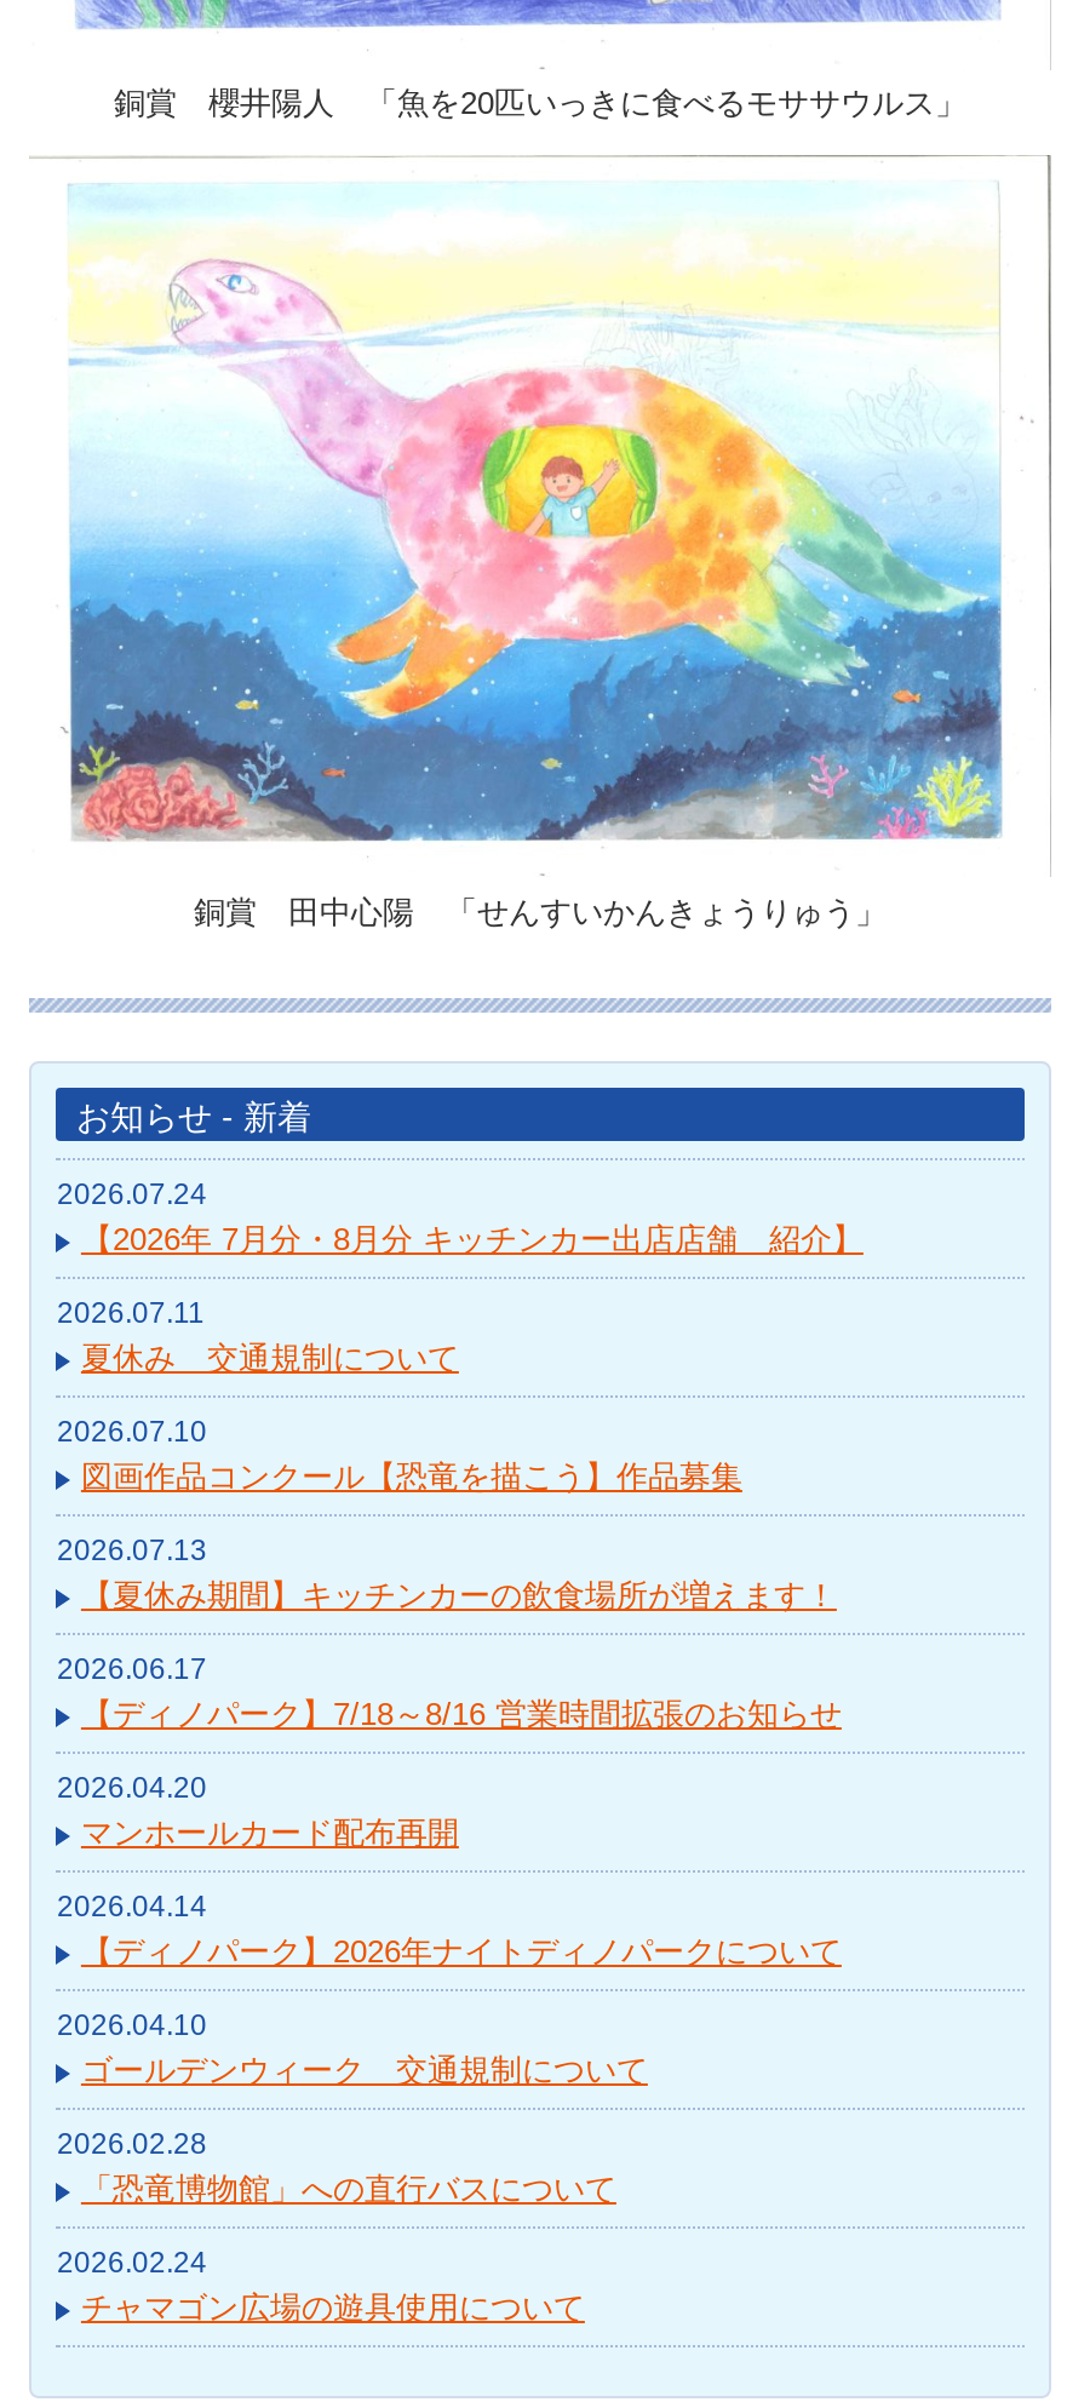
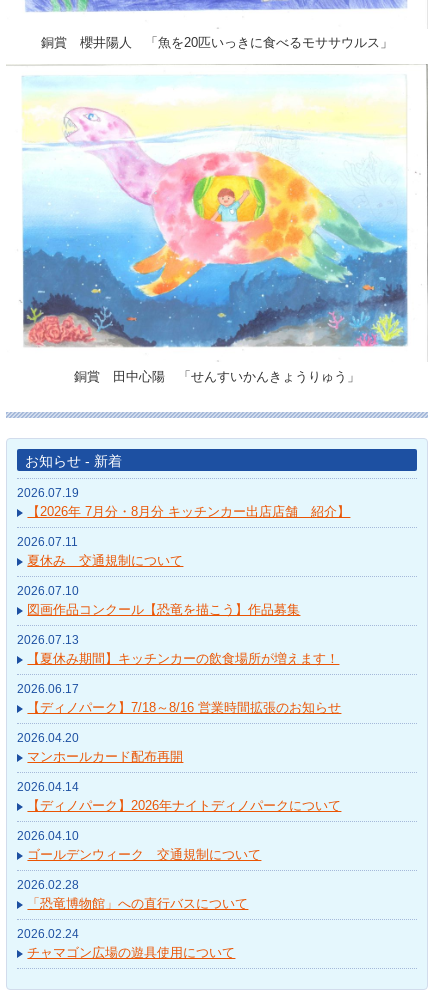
- 2026.07.24
+ 2026.07.19
